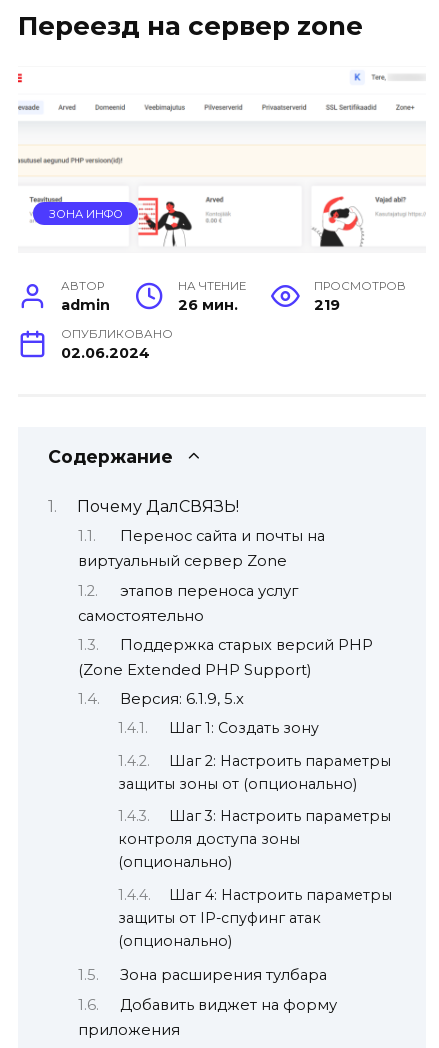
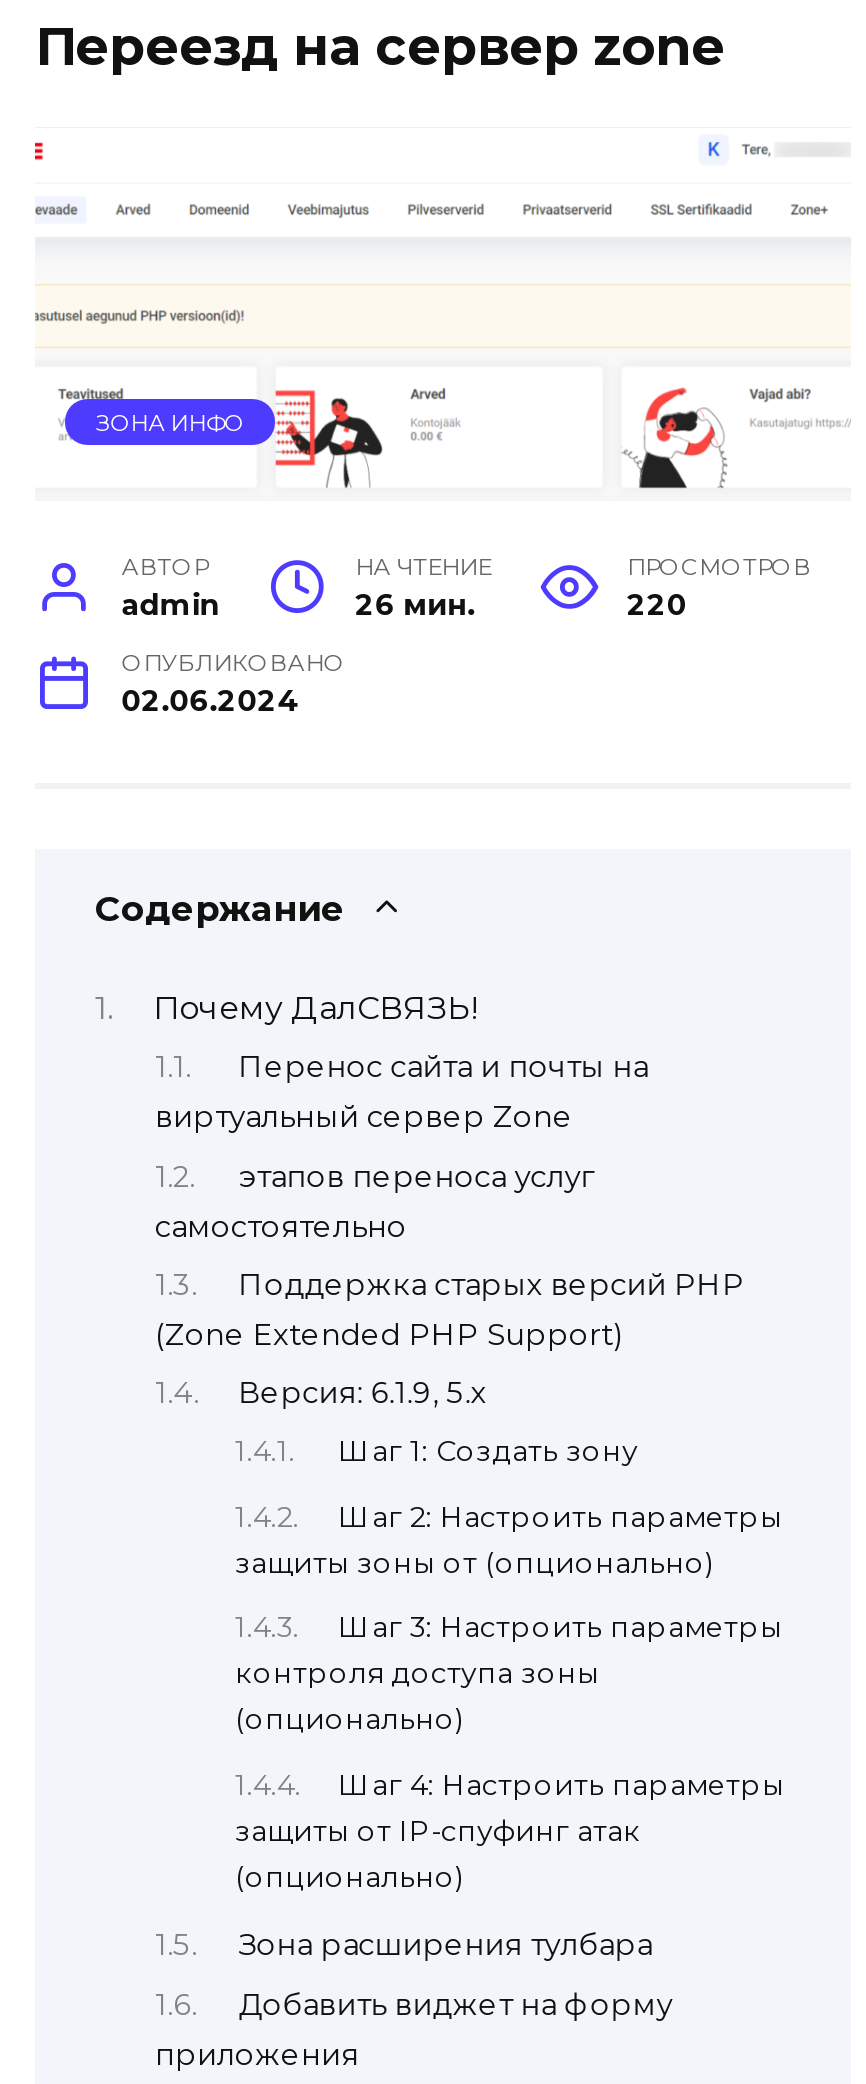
- 219
+ 220
